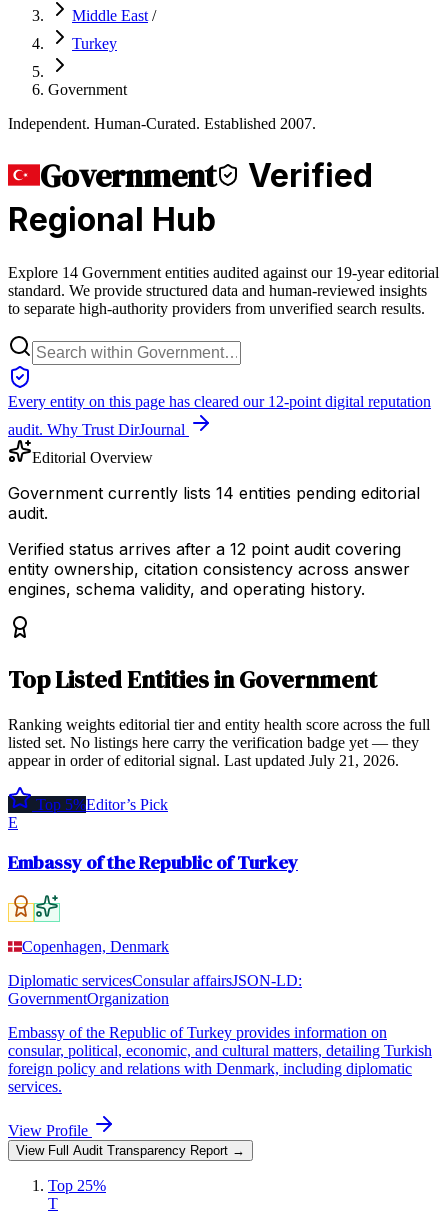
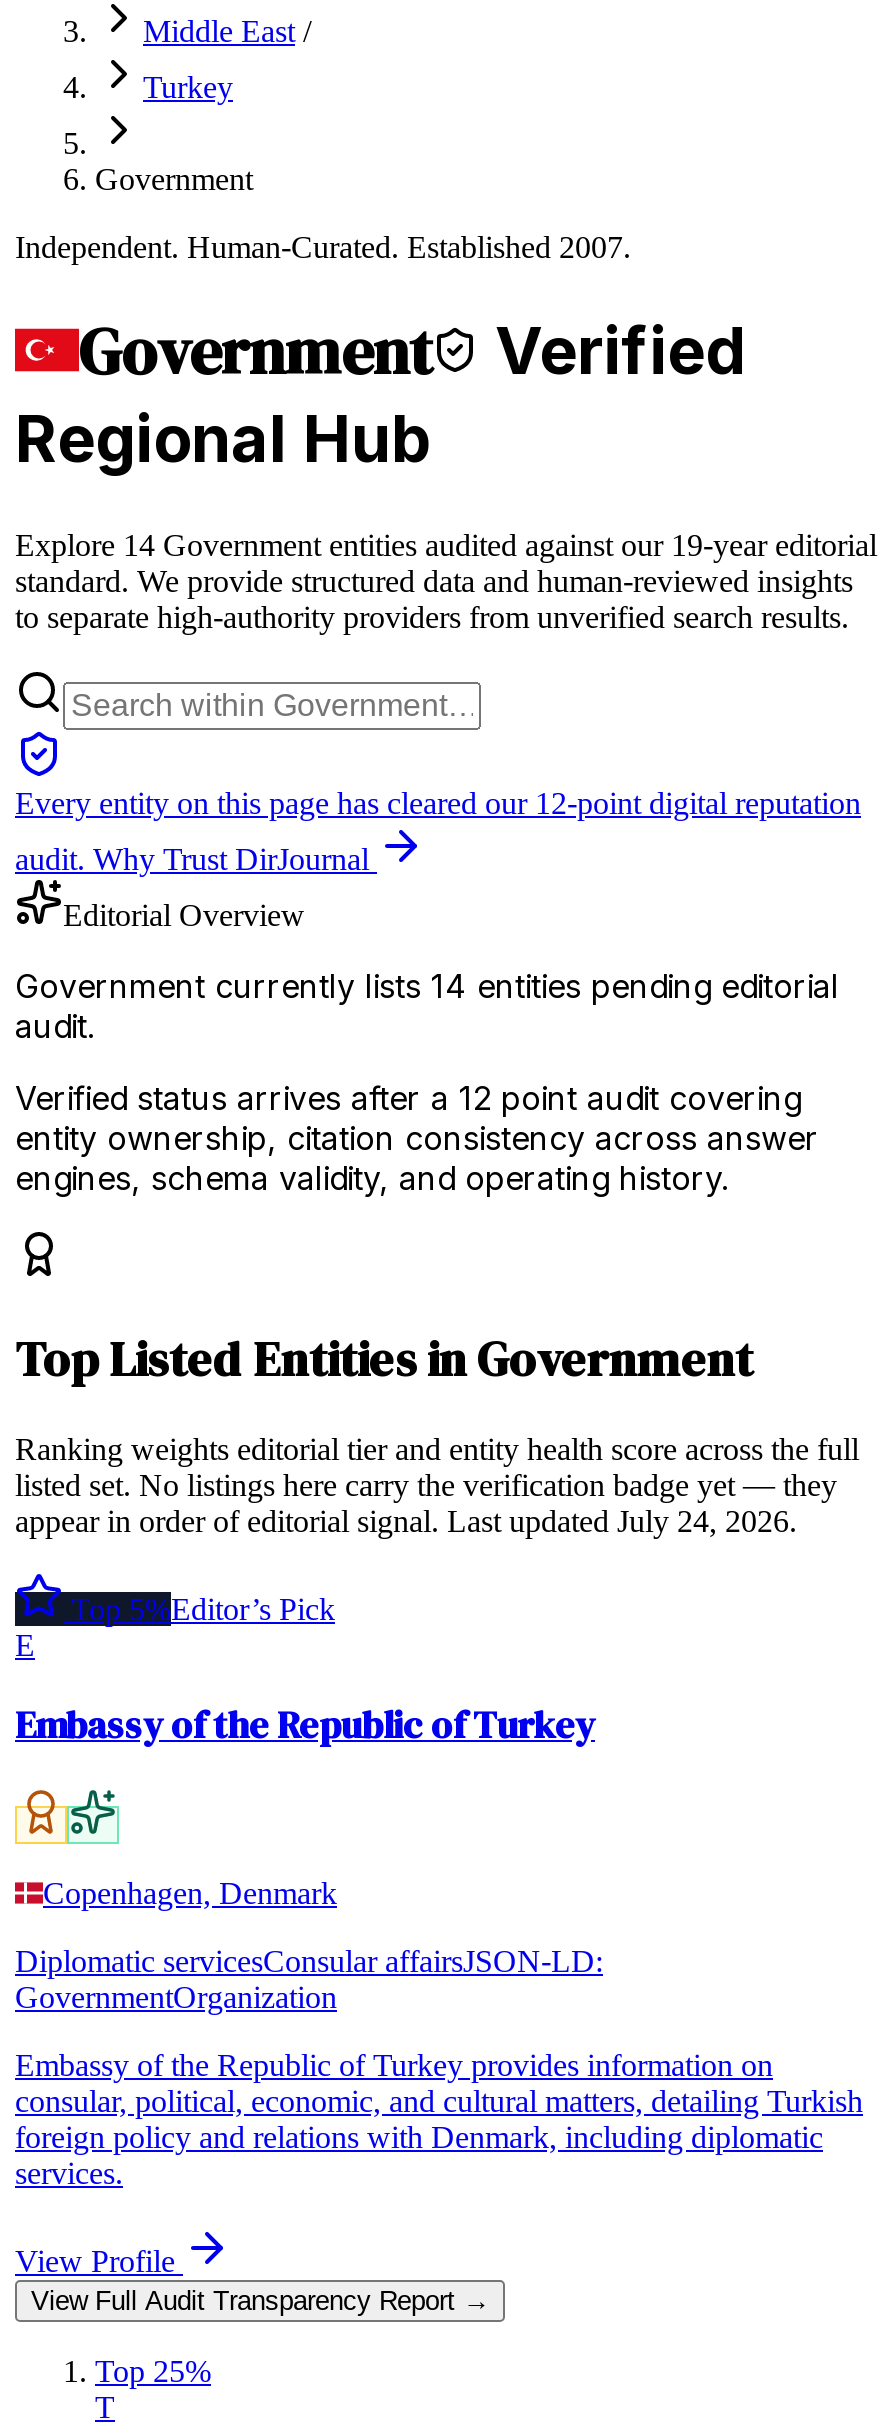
- appear in order of editorial signal. Last updated July 21, 2026.
+ appear in order of editorial signal. Last updated July 24, 2026.
